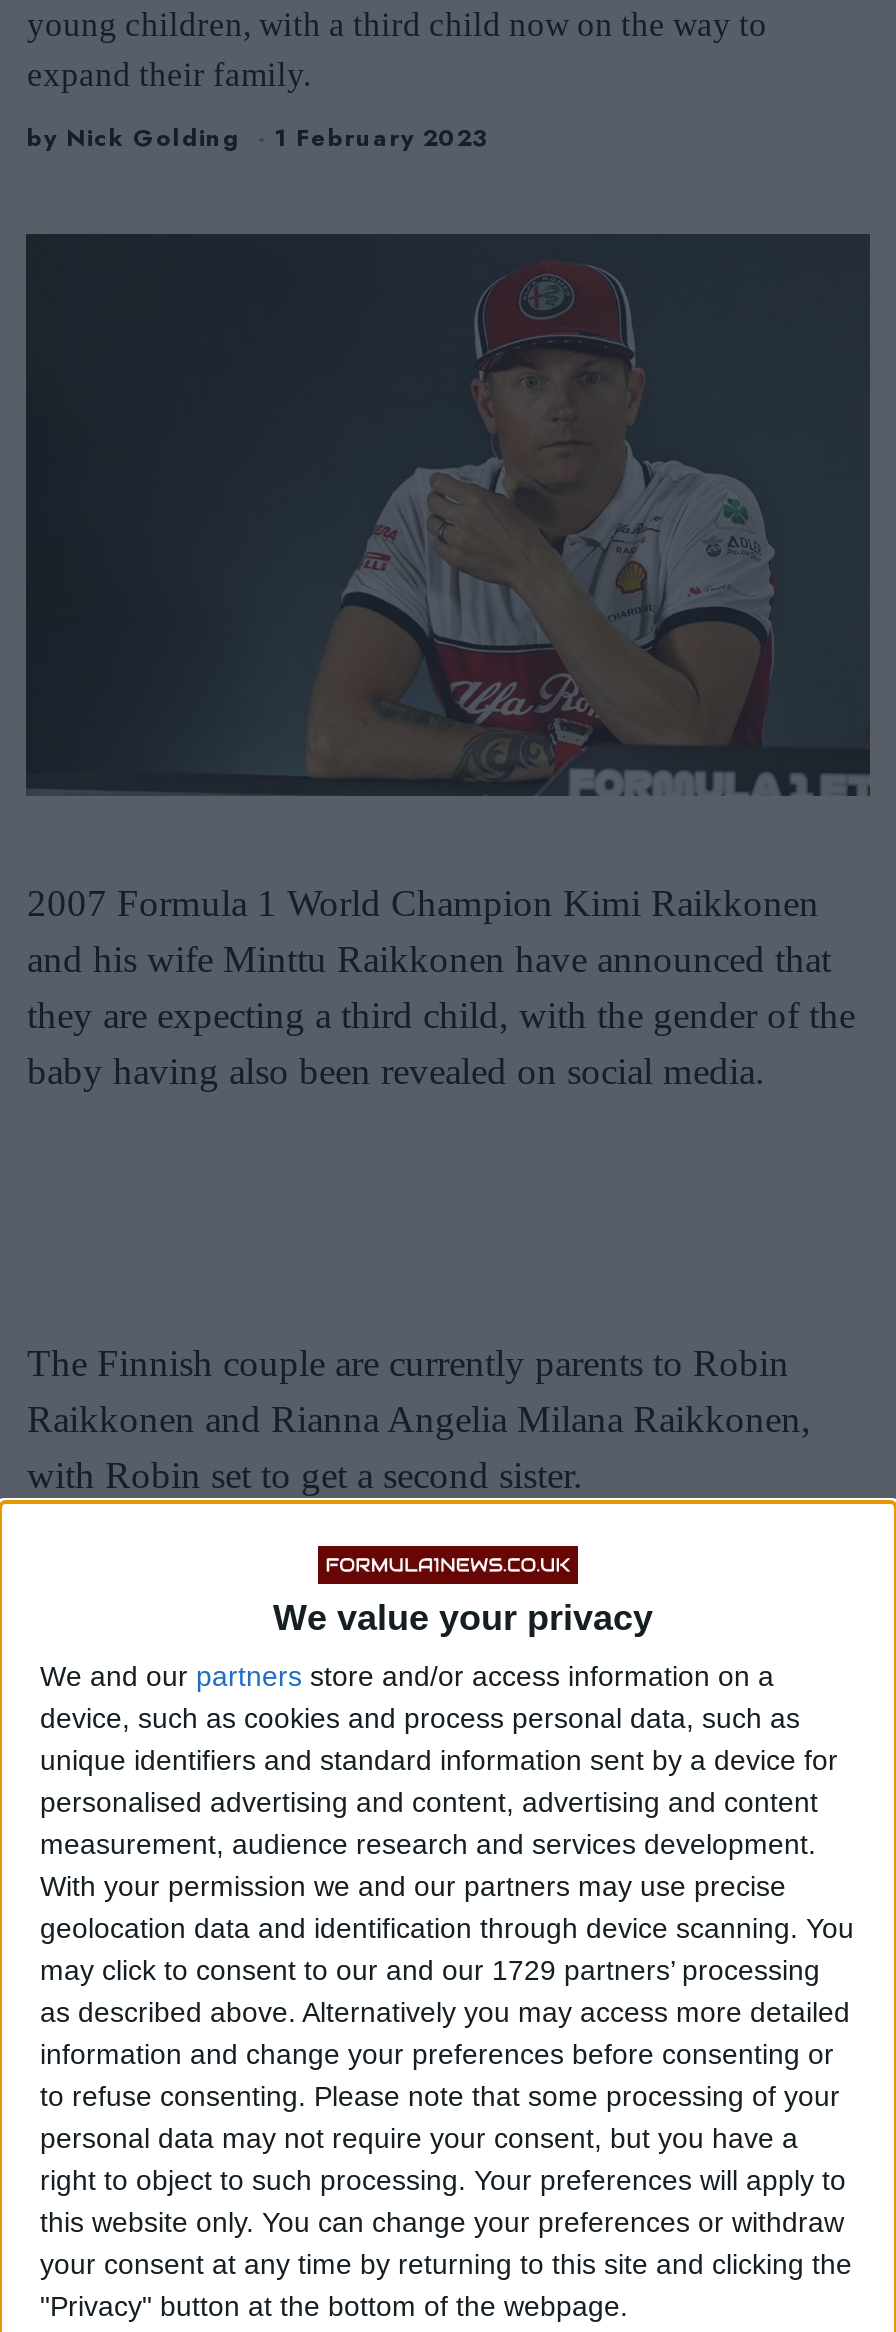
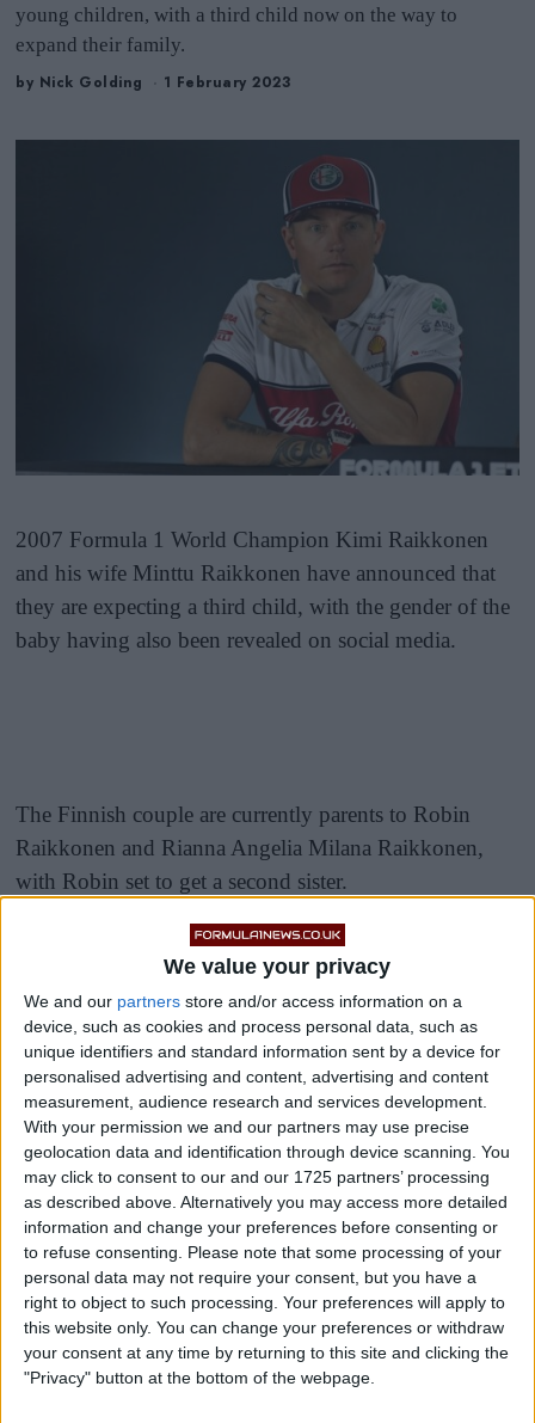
- may click to consent to our and our 1729 partners’ processing
+ may click to consent to our and our 1725 partners’ processing
